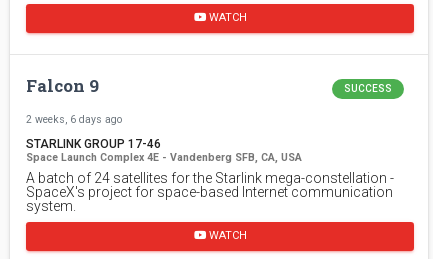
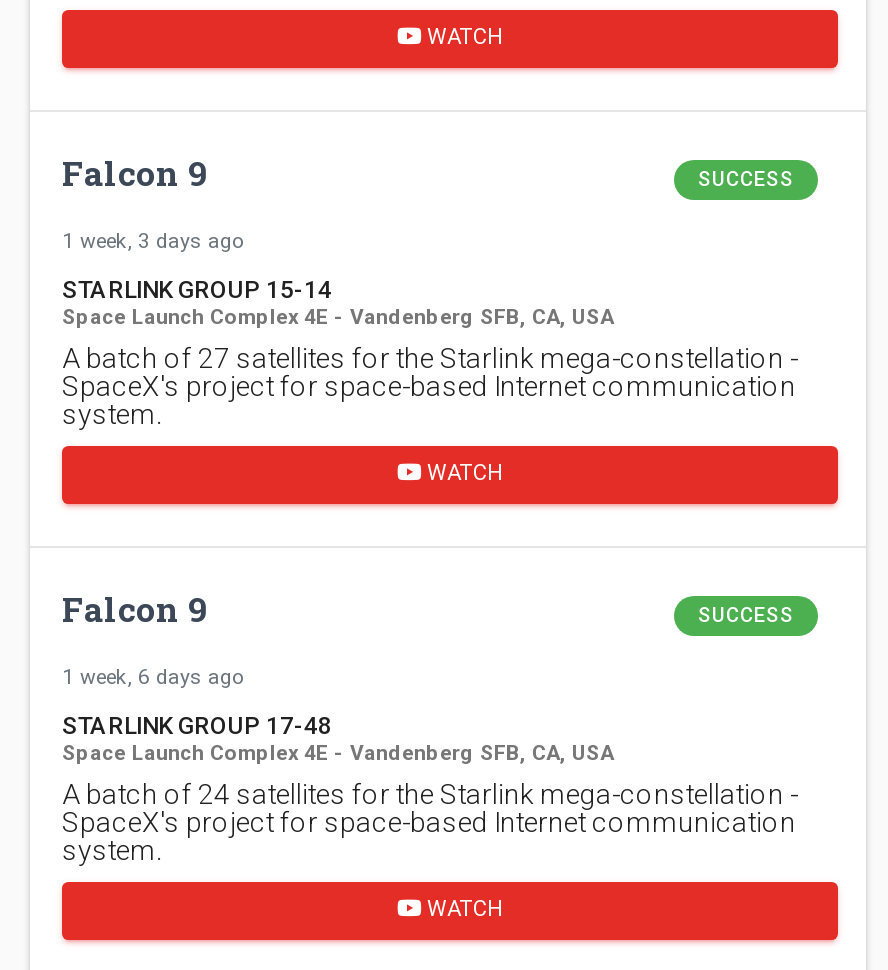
- 2 weeks, 6 days ago
- STARLINK GROUP 17-46
+ 1 week, 3 days ago
+ STARLINK GROUP 15-14
+ Space Launch Complex 4E - Vandenberg SFB, CA, USA
+ A batch of 27 satellites for the Starlink mega-constellation -
+ SpaceX's project for space-based Internet communication
+ system.
+ WATCH
+ Falcon 9
+ SUCCESS
+ 1 week, 6 days ago
+ STARLINK GROUP 17-48
